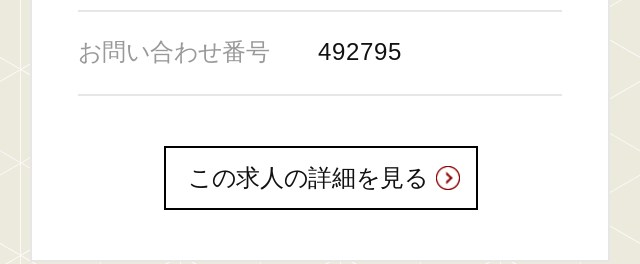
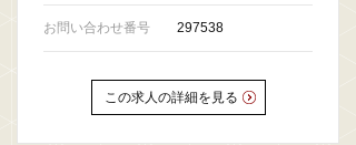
- お問い合わせ番号 492795
+ お問い合わせ番号 297538
